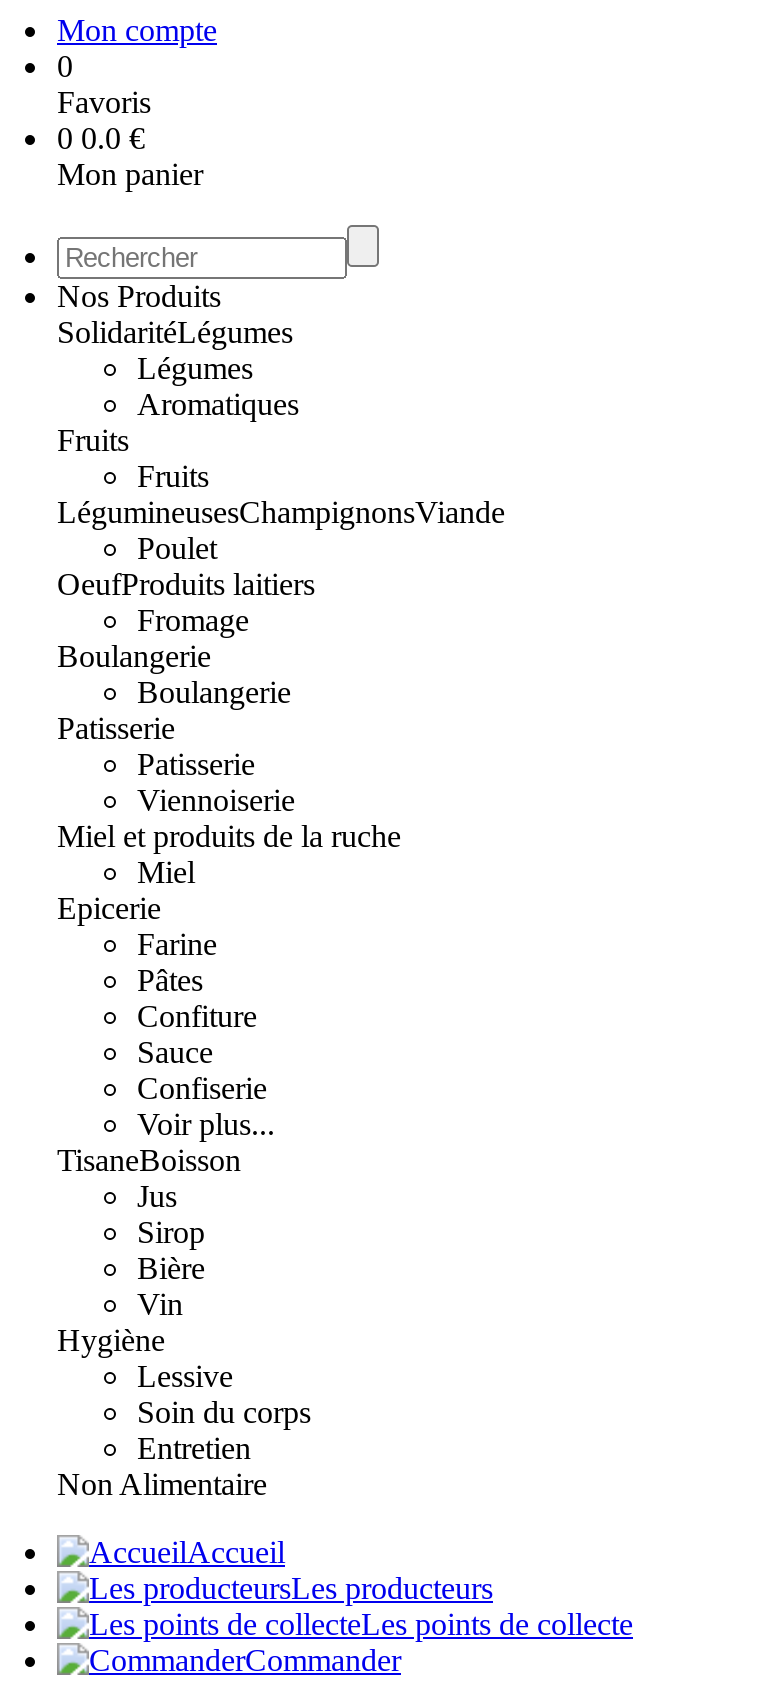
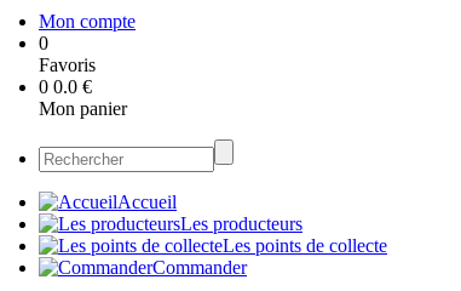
- Nos Produits
- SolidaritéLégumes
- Légumes
- Aromatiques
- Fruits
- Fruits
- LégumineusesChampignonsViande
- Poulet
- OeufProduits laitiers
- Fromage
- Boulangerie
- Boulangerie
- Patisserie
- Patisserie
- Viennoiserie
- Miel et produits de la ruche
- Miel
- Epicerie
- Farine
- Pâtes
- Confiture
- Sauce
- Confiserie
- Voir plus...
- TisaneBoisson
- Jus
- Sirop
- Bière
- Vin
- Hygiène
- Lessive
- Soin du corps
- Entretien
- Non Alimentaire
